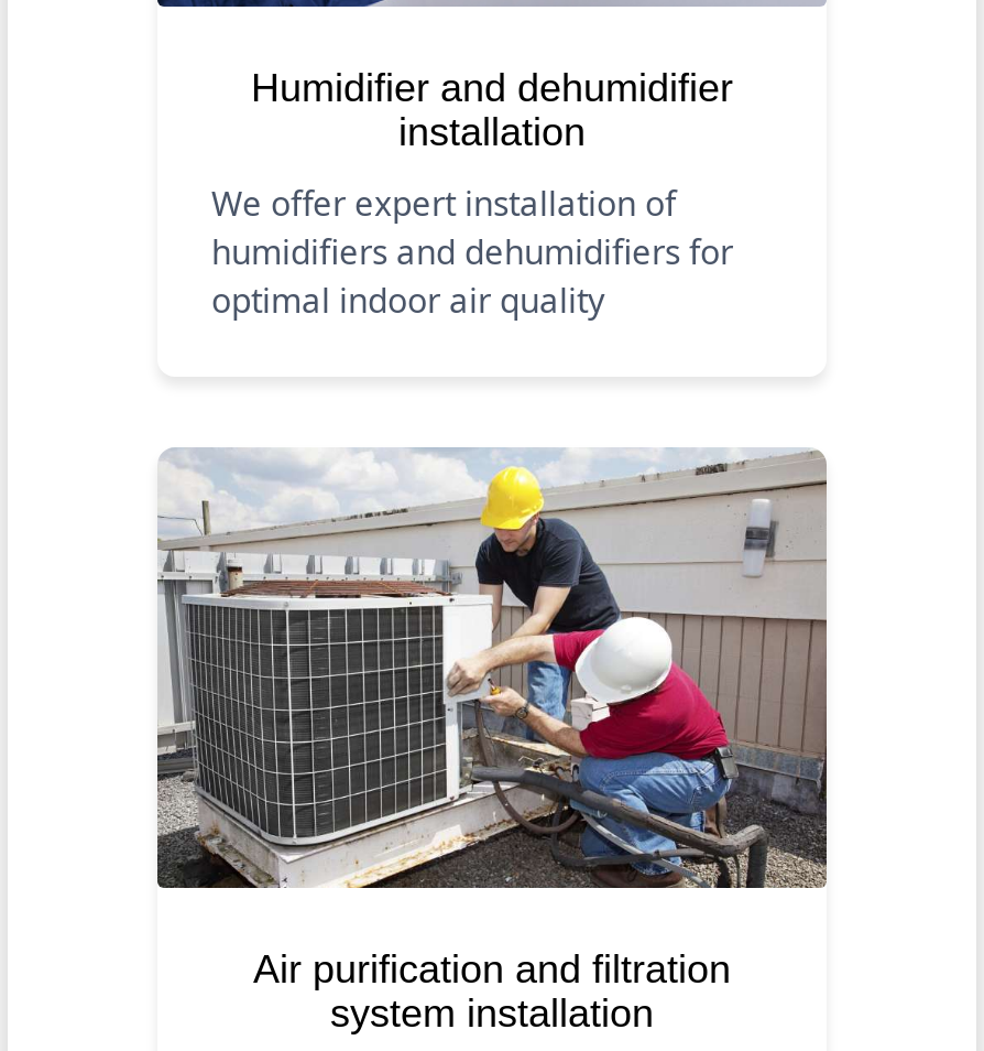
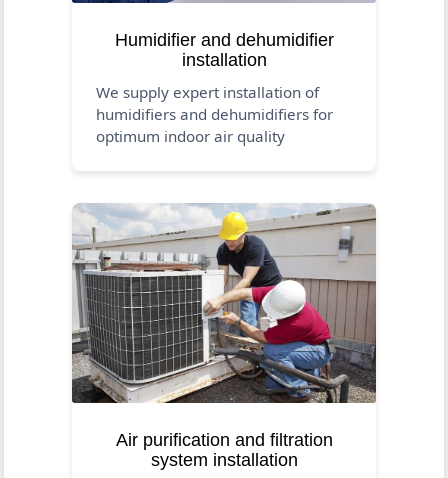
- We offer expert installation of
+ We supply expert installation of

- optimal indoor air quality
+ optimum indoor air quality
